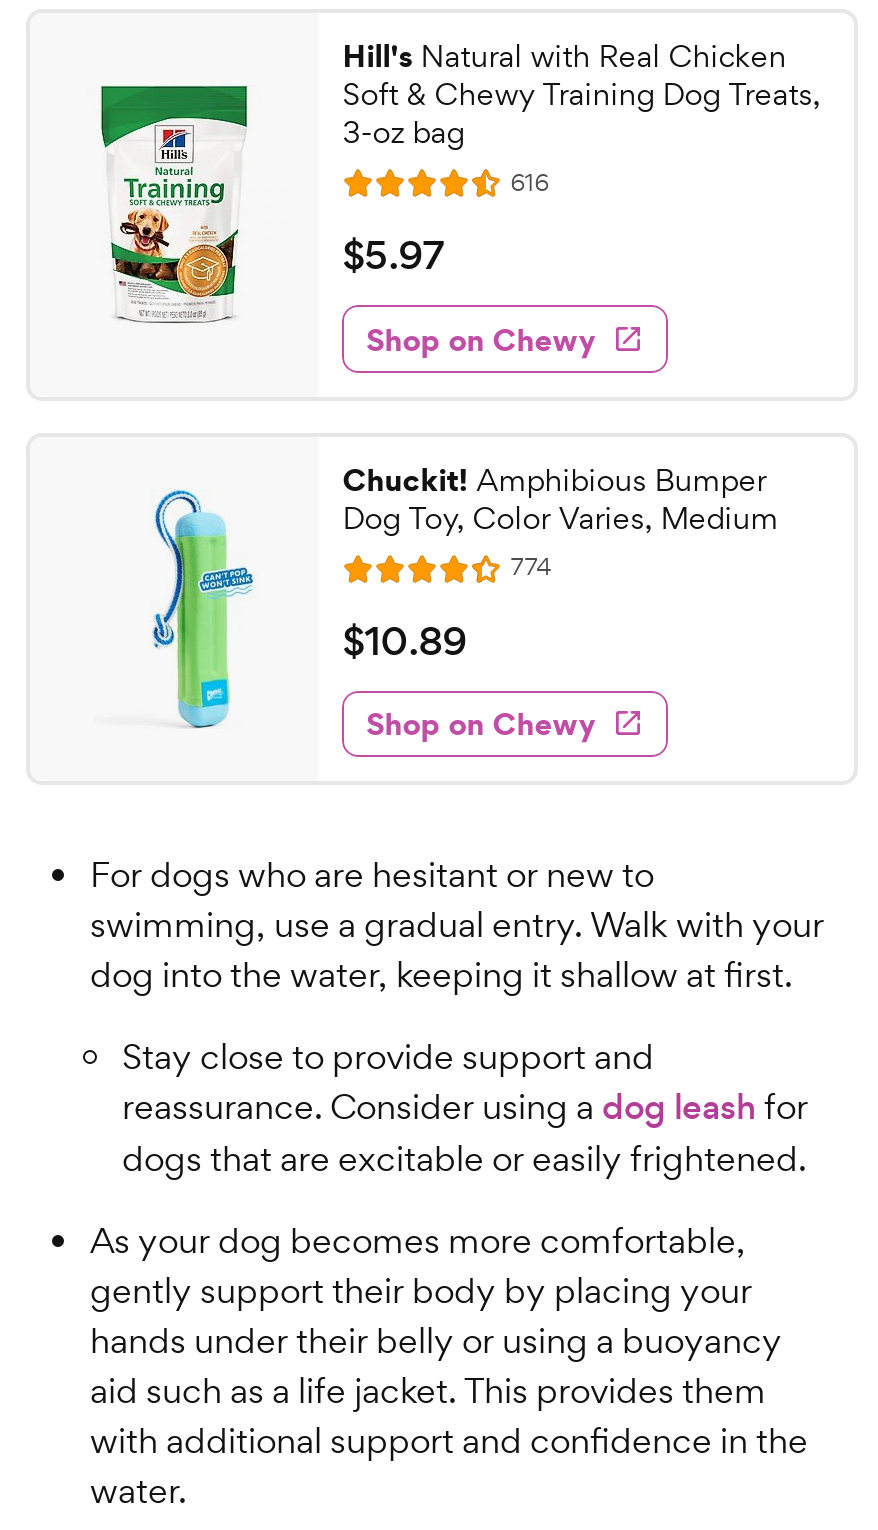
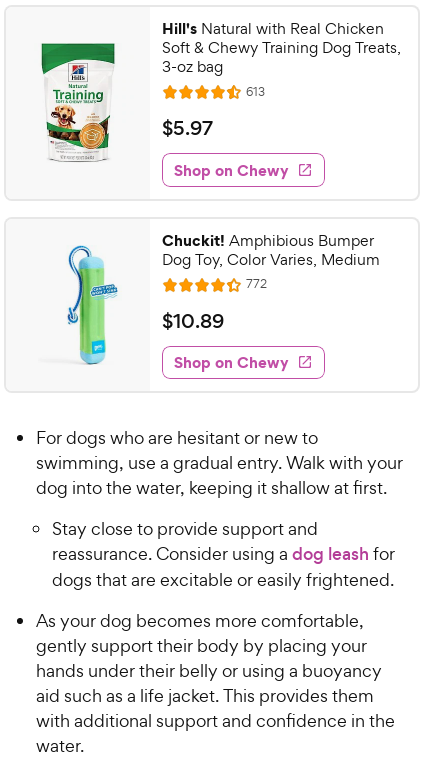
- 616 R
+ 613 R

- 774 R
+ 772 R
